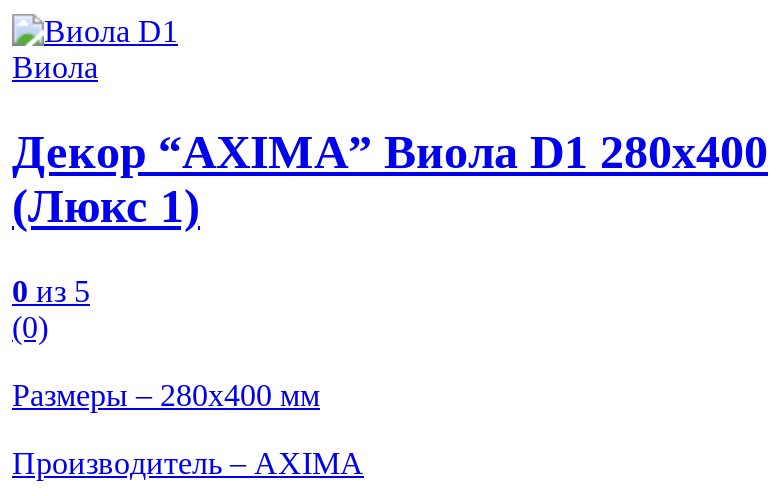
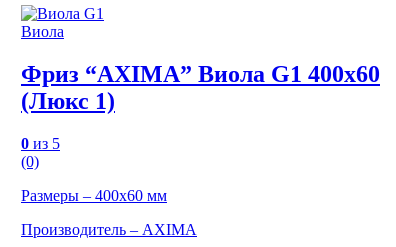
- Декор “AXIMA” Виола D1 280х400
+ Фриз “AXIMA” Виола G1 400х60

- Размеры – 280х400 мм
+ Размеры – 400х60 мм
